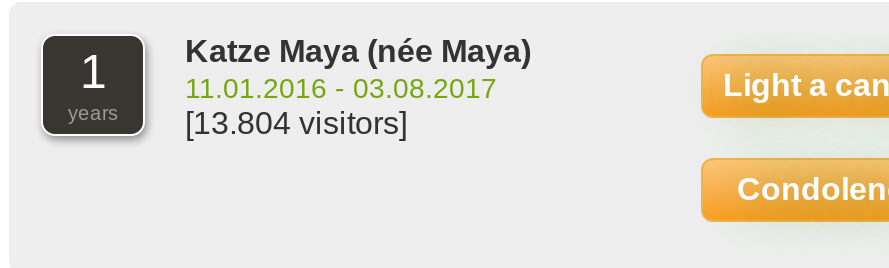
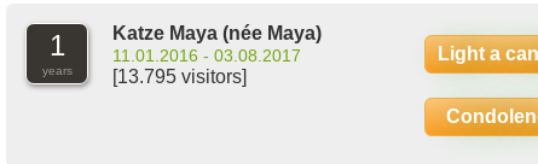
- [13.804 visitors]
+ [13.795 visitors]
